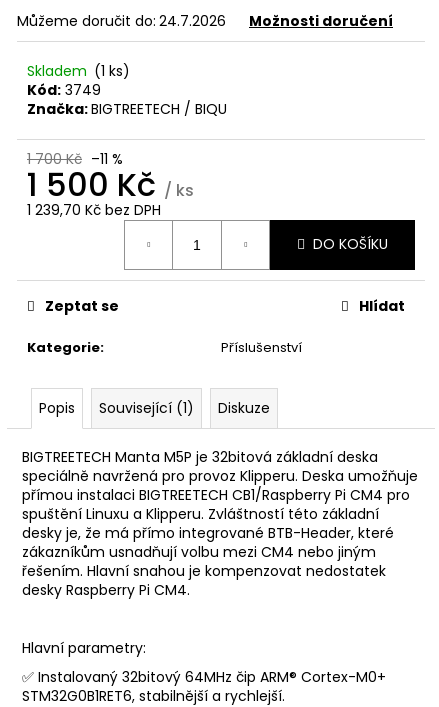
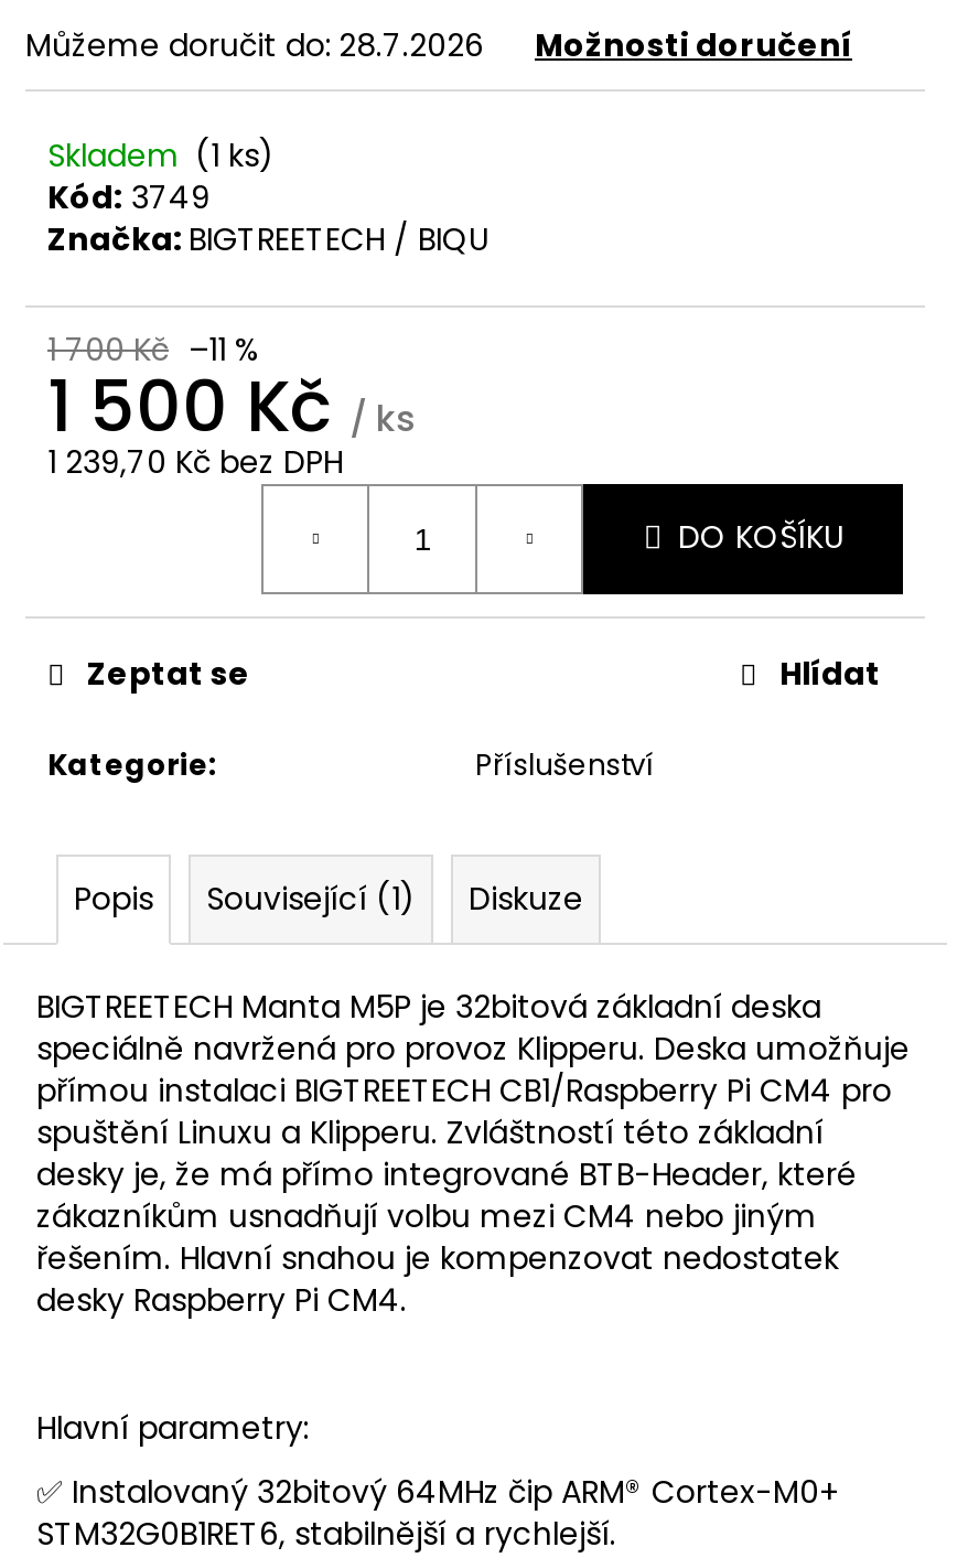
- Můžeme doručit do: 24.7.2026
+ Můžeme doručit do: 28.7.2026
